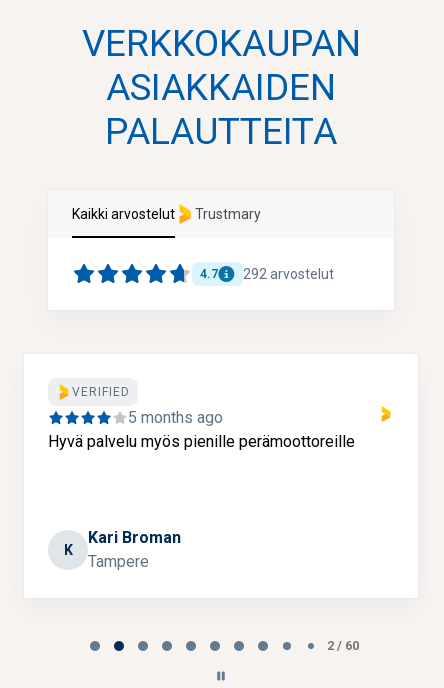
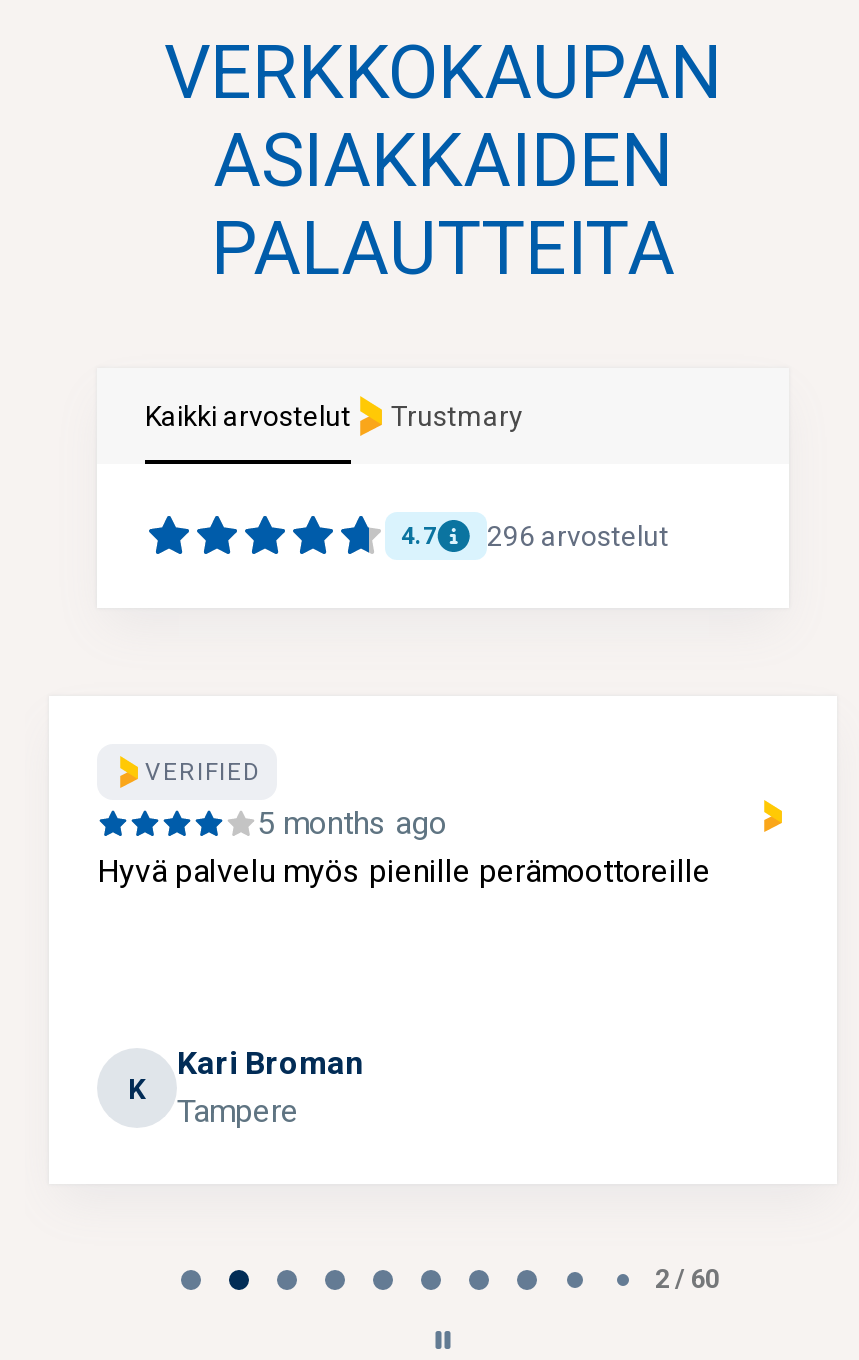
- 4.7 292 arvostelut
+ 4.7 296 arvostelut
